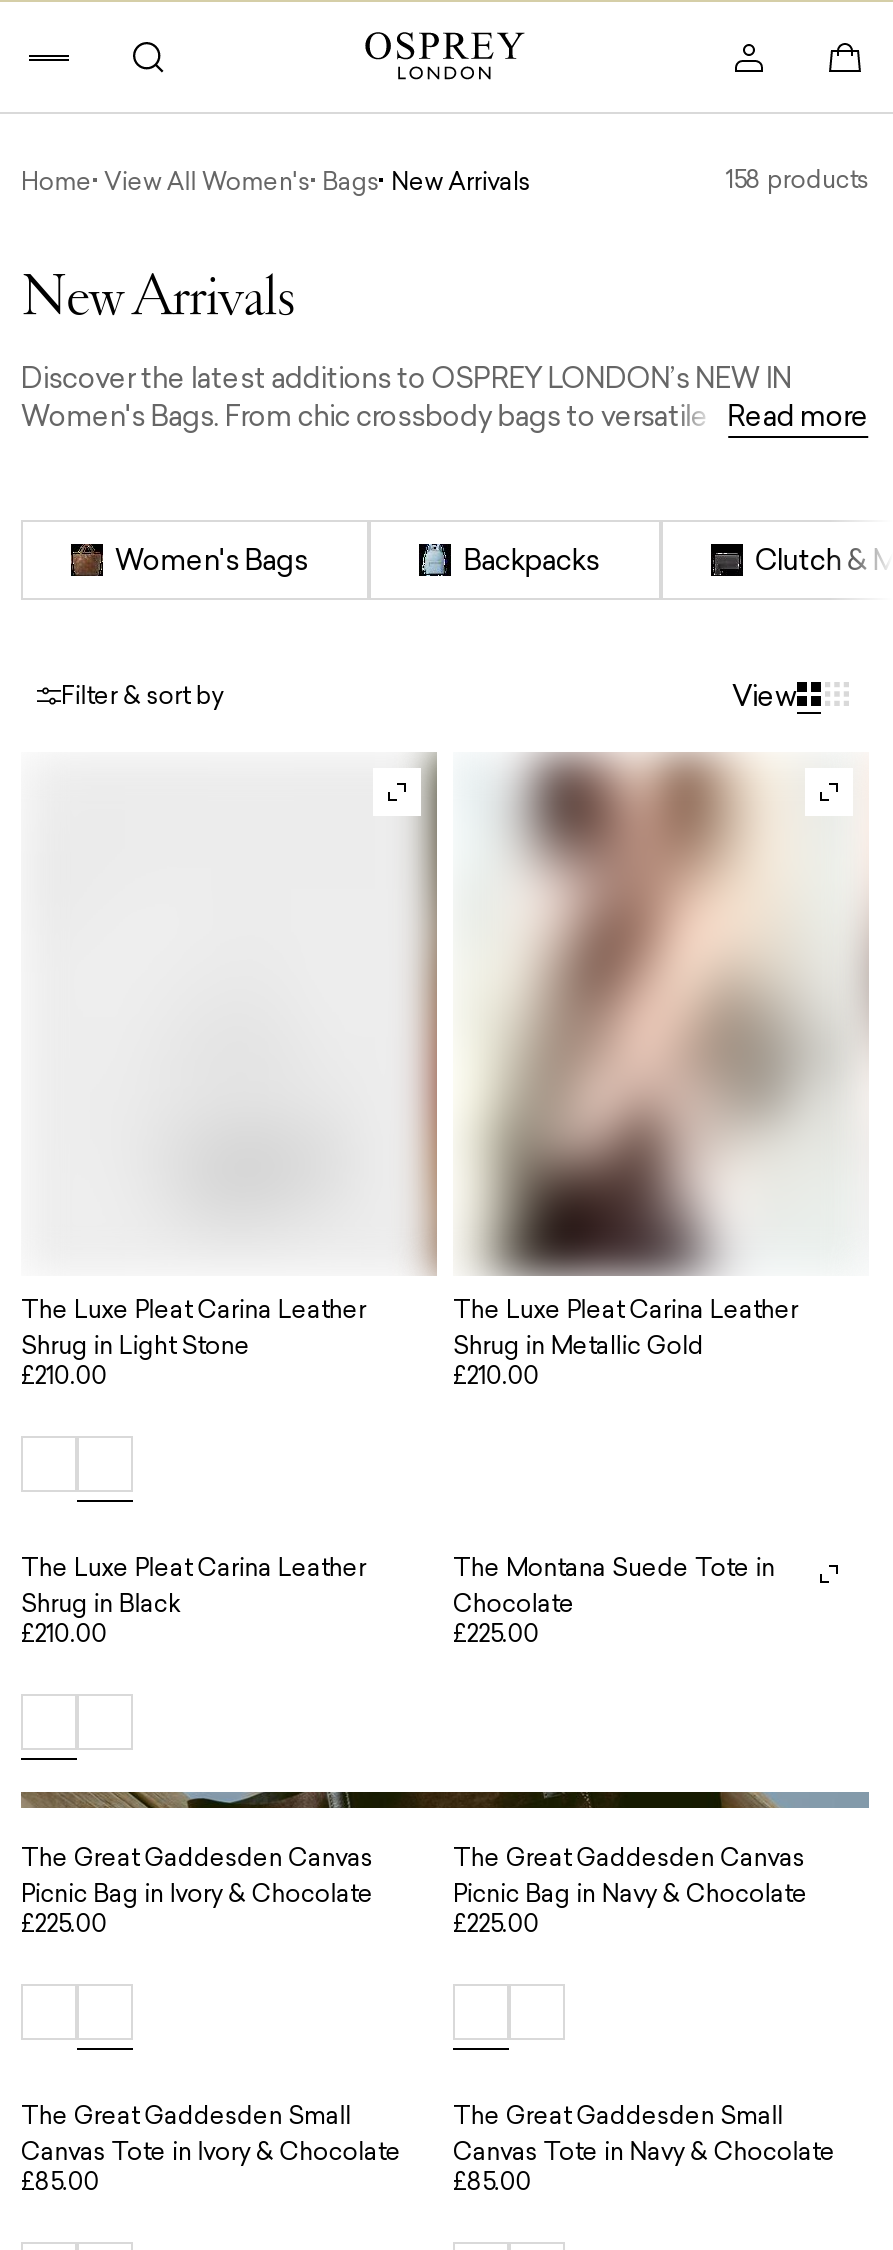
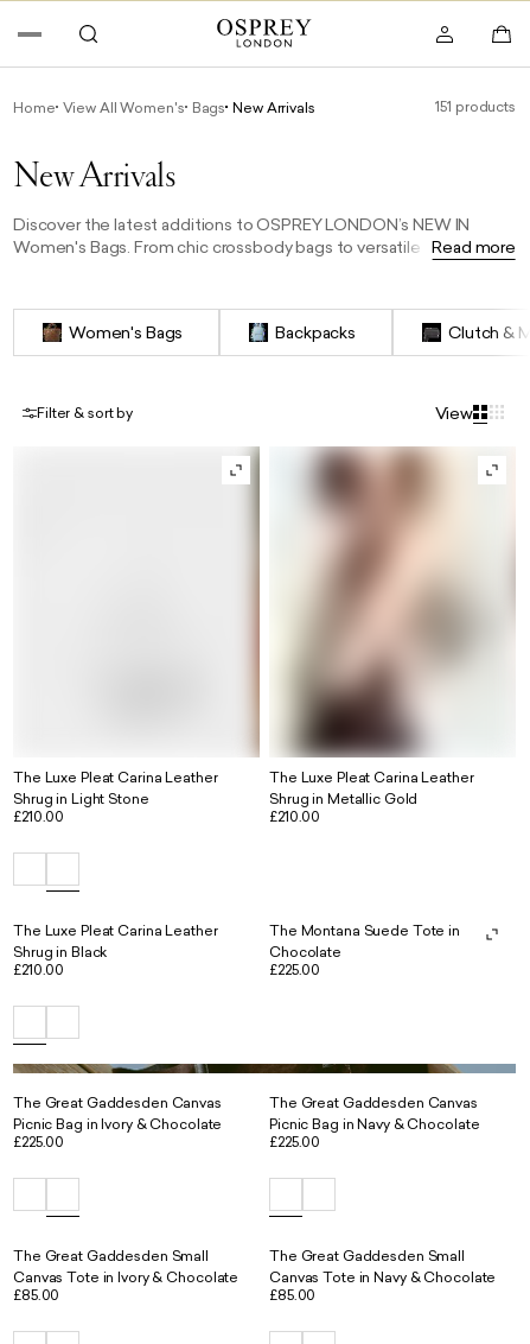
- 158 products
+ 151 products
